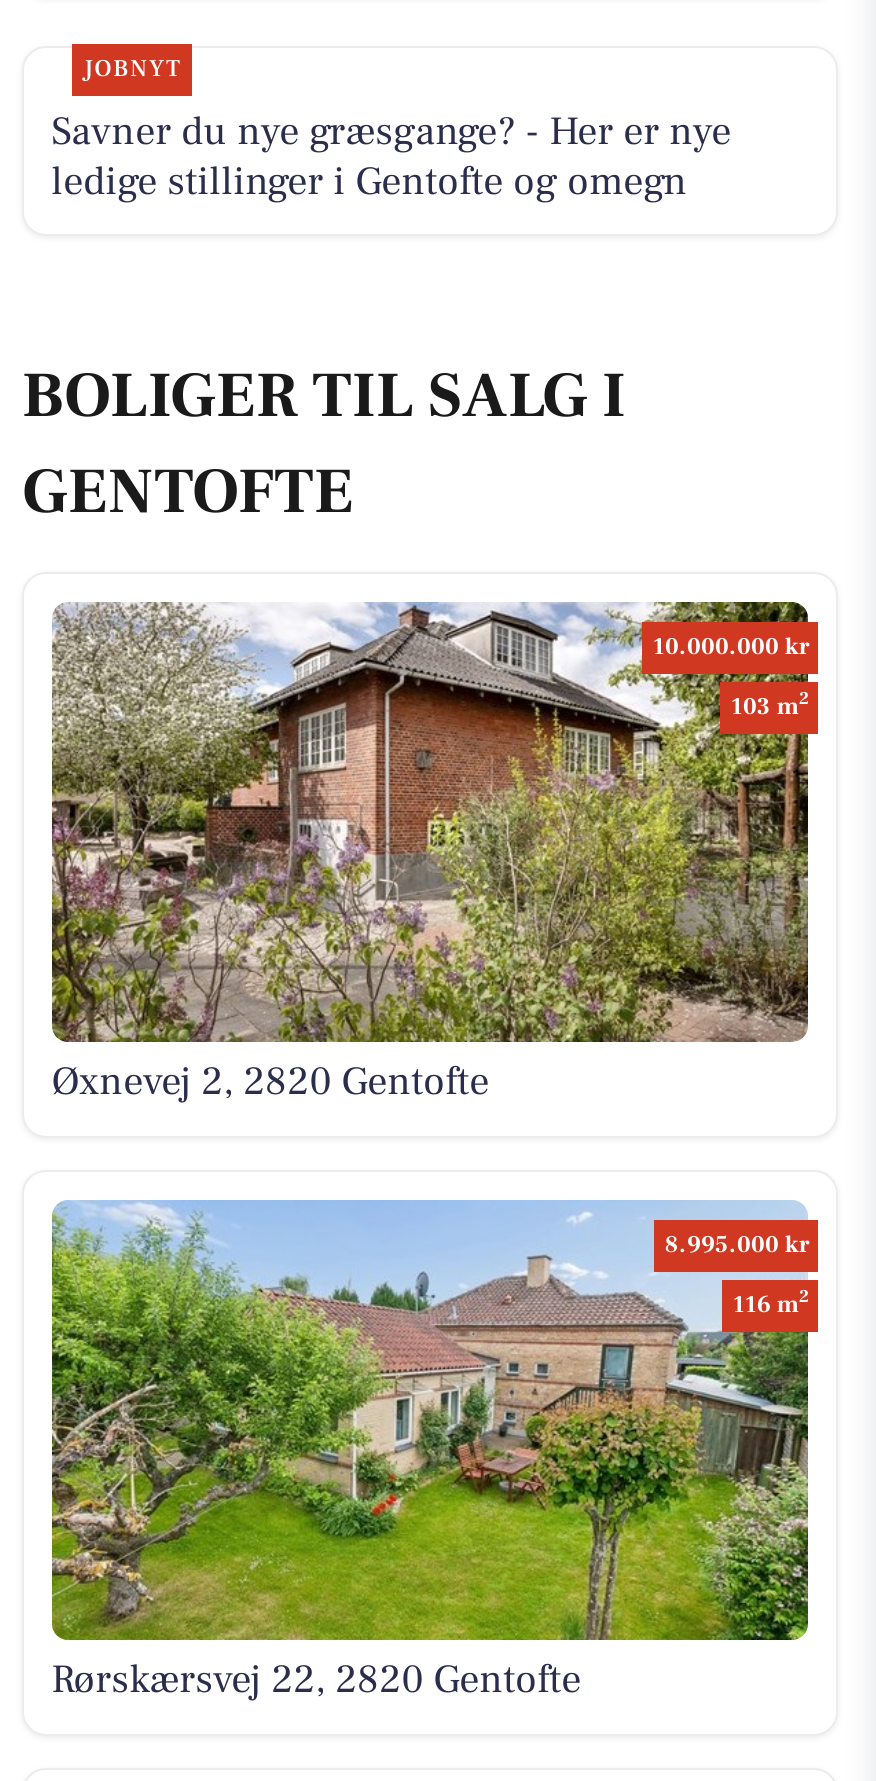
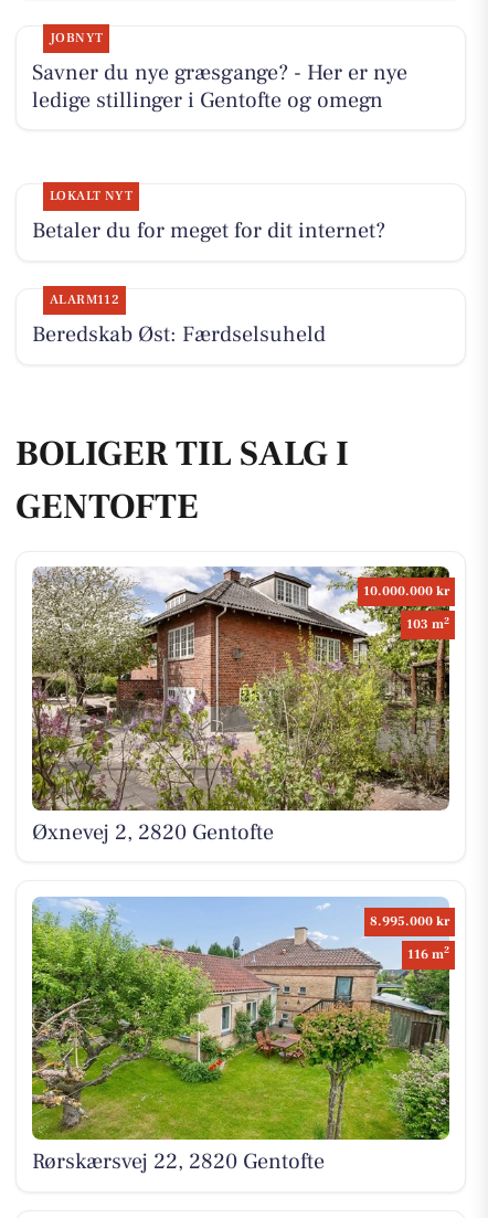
+ LOKALT NYT
+ Betaler du for meget for dit internet?
+ ALARM112
+ Beredskab Øst: Færdselsuheld
